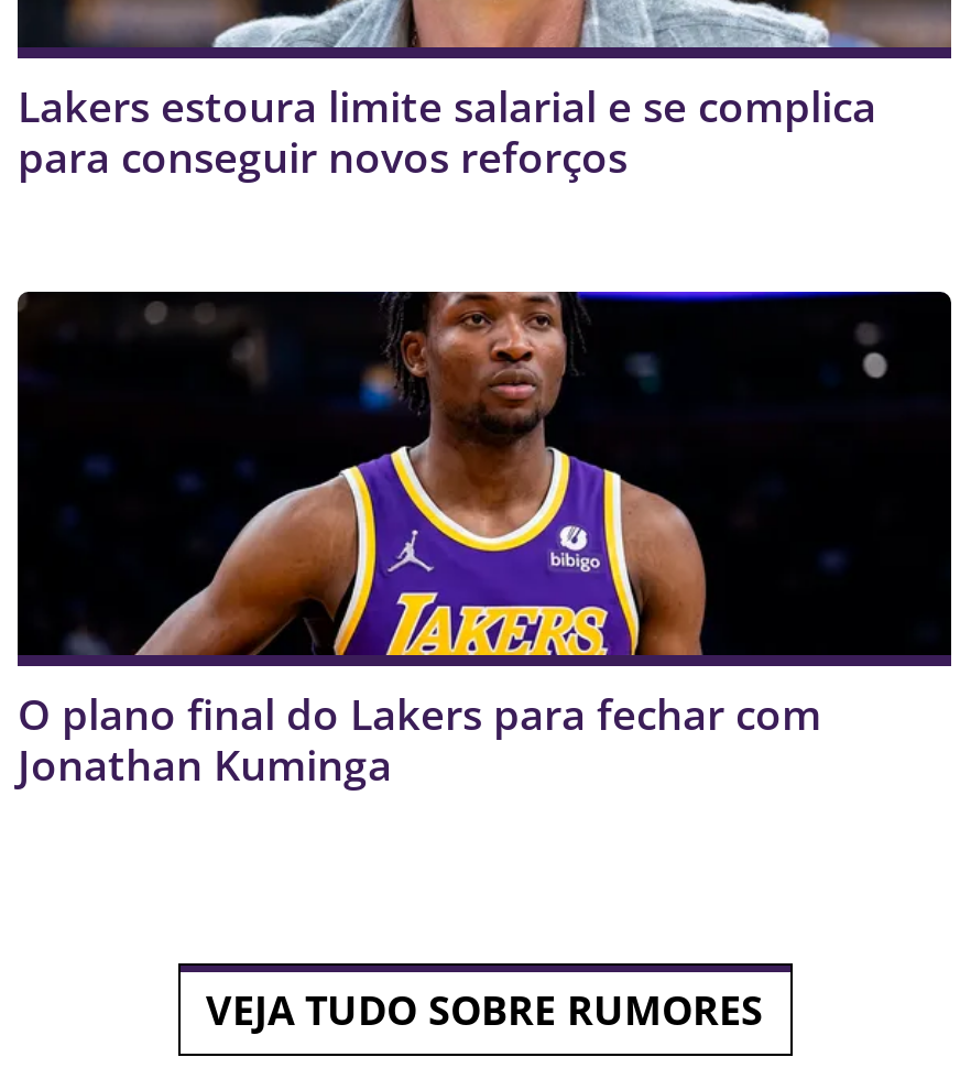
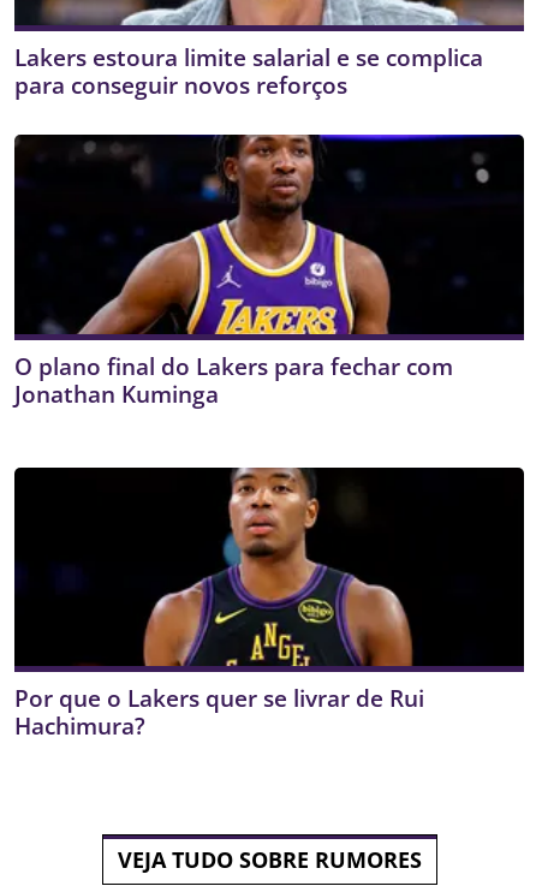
moved up: [image] | O plano final do Lakers para fechar com | Jonathan Kuminga

+ [image]
+ Por que o Lakers quer se livrar de Rui
+ Hachimura?
